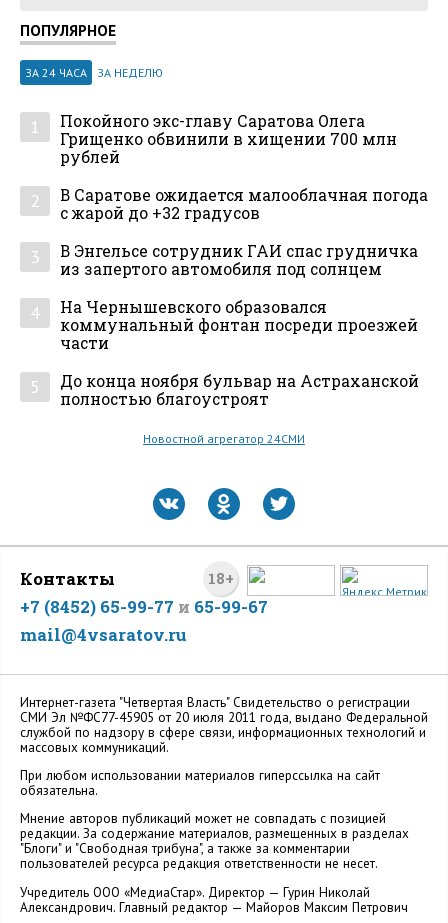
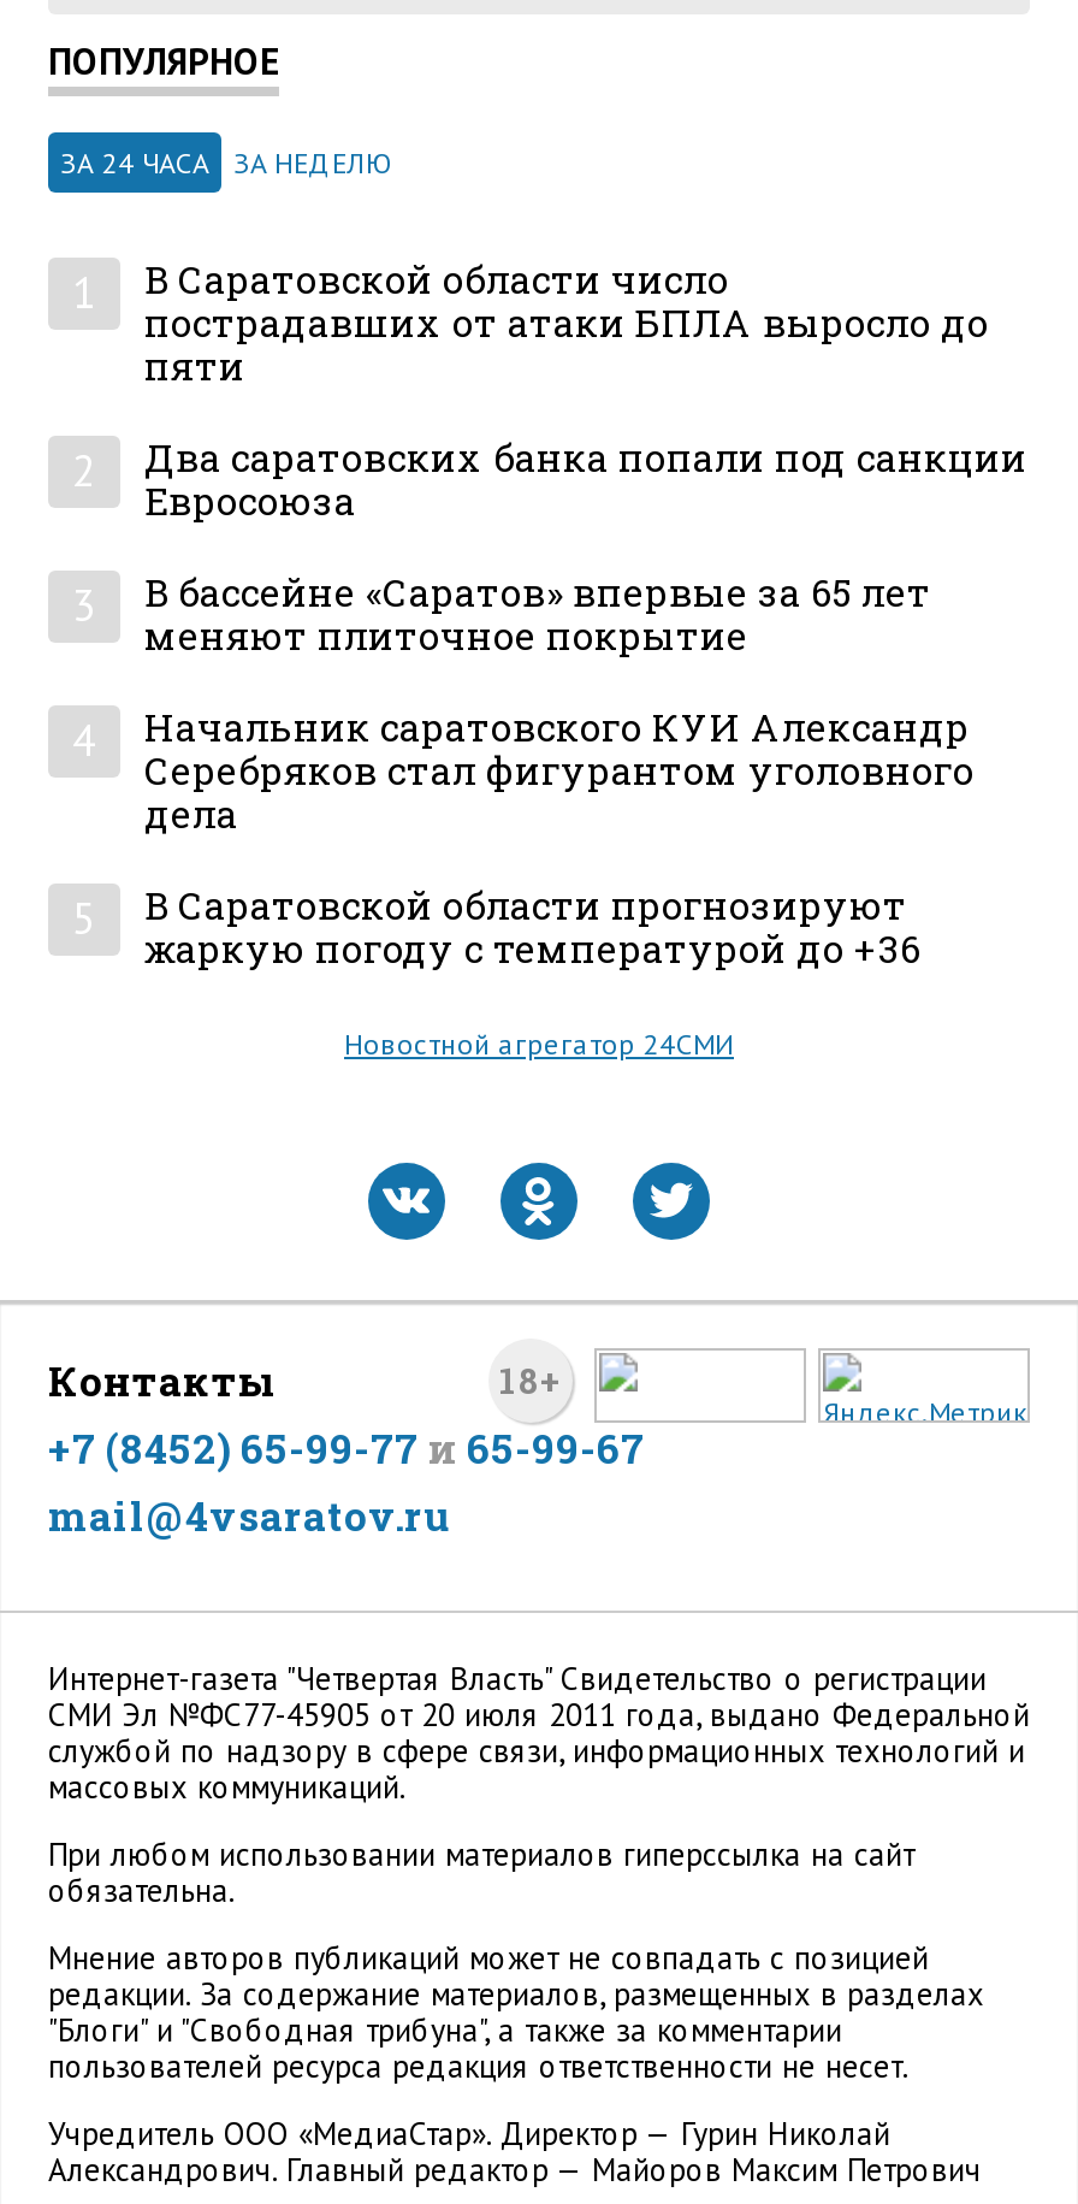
- Покойного экс-главу Саратова Олега
- Грищенко обвинили в хищении 700 млн
- рублей
+ В Саратовской области число
+ пострадавших от атаки БПЛА выросло до
+ пяти

- В Саратове ожидается малооблачная погода
- с жарой до +32 градусов
+ Два саратовских банка попали под санкции
+ Евросоюза

- В Энгельсе сотрудник ГАИ спас грудничка
- из запертого автомобиля под солнцем
+ В бассейне «Саратов» впервые за 65 лет
+ меняют плиточное покрытие

- На Чернышевского образовался
- коммунальный фонтан посреди проезжей
- части
+ Начальник саратовского КУИ Александр
+ Серебряков стал фигурантом уголовного
+ дела

- До конца ноября бульвар на Астраханской
- полностью благоустроят
+ В Саратовской области прогнозируют
+ жаркую погоду с температурой до +36
